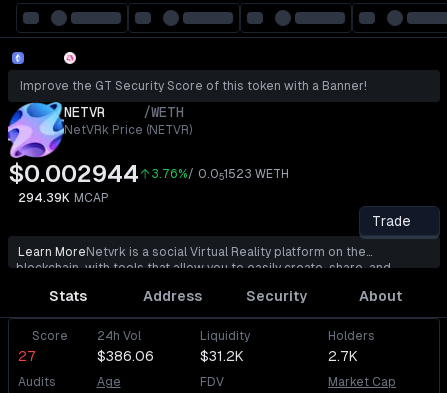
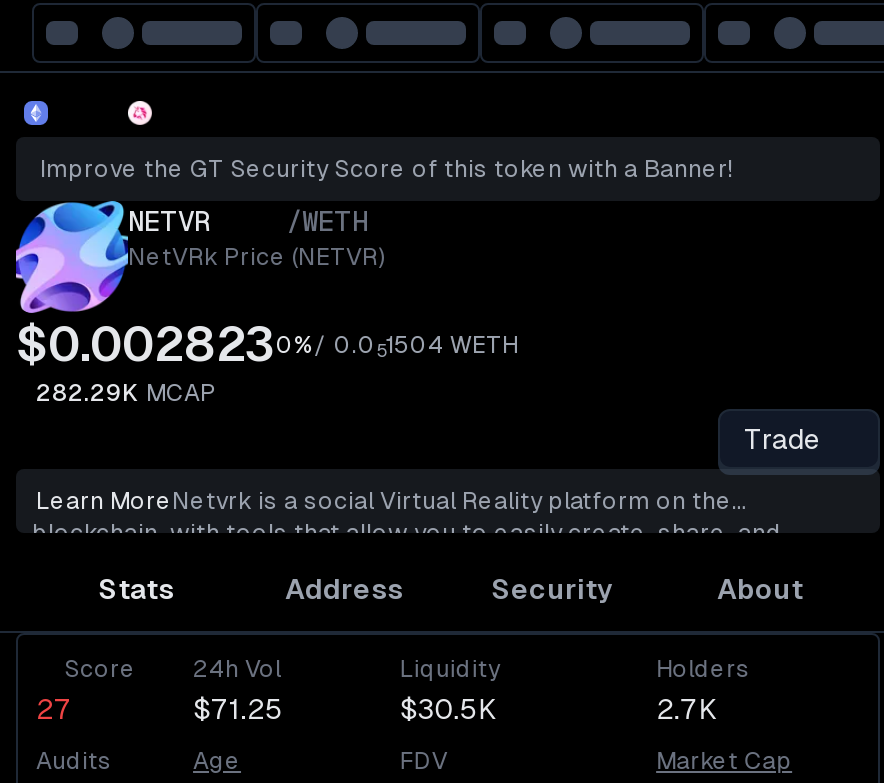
- $0.002944
- 3.76%/ 0.051523 WETH
- 294.39K MCAP
+ $0.0028230% / 0.051504 WETH
+ 282.29K MCAP

- $386.06
+ $71.25

- $31.2K
+ $30.5K
